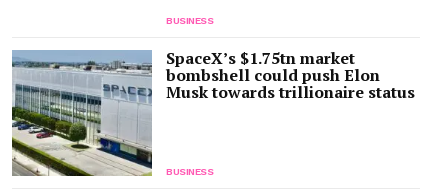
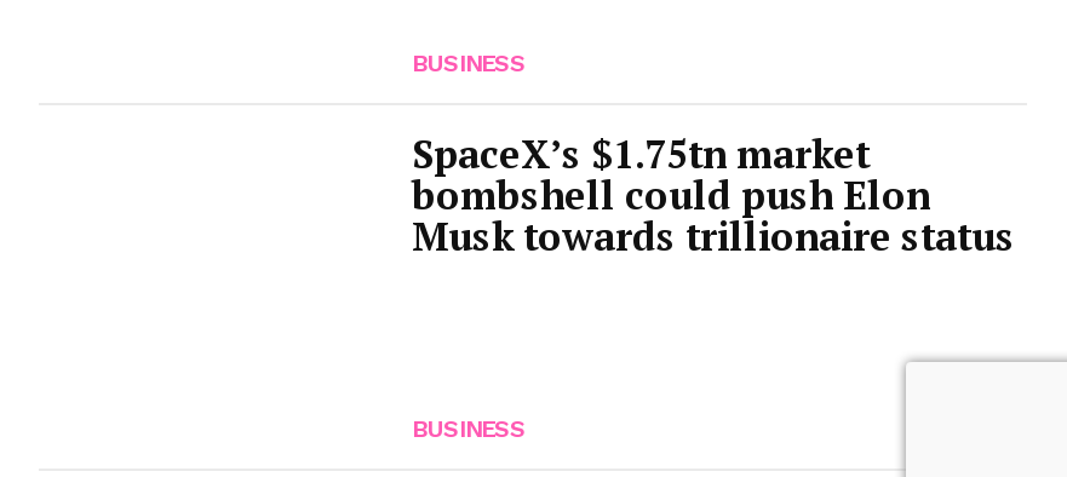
- [image]
